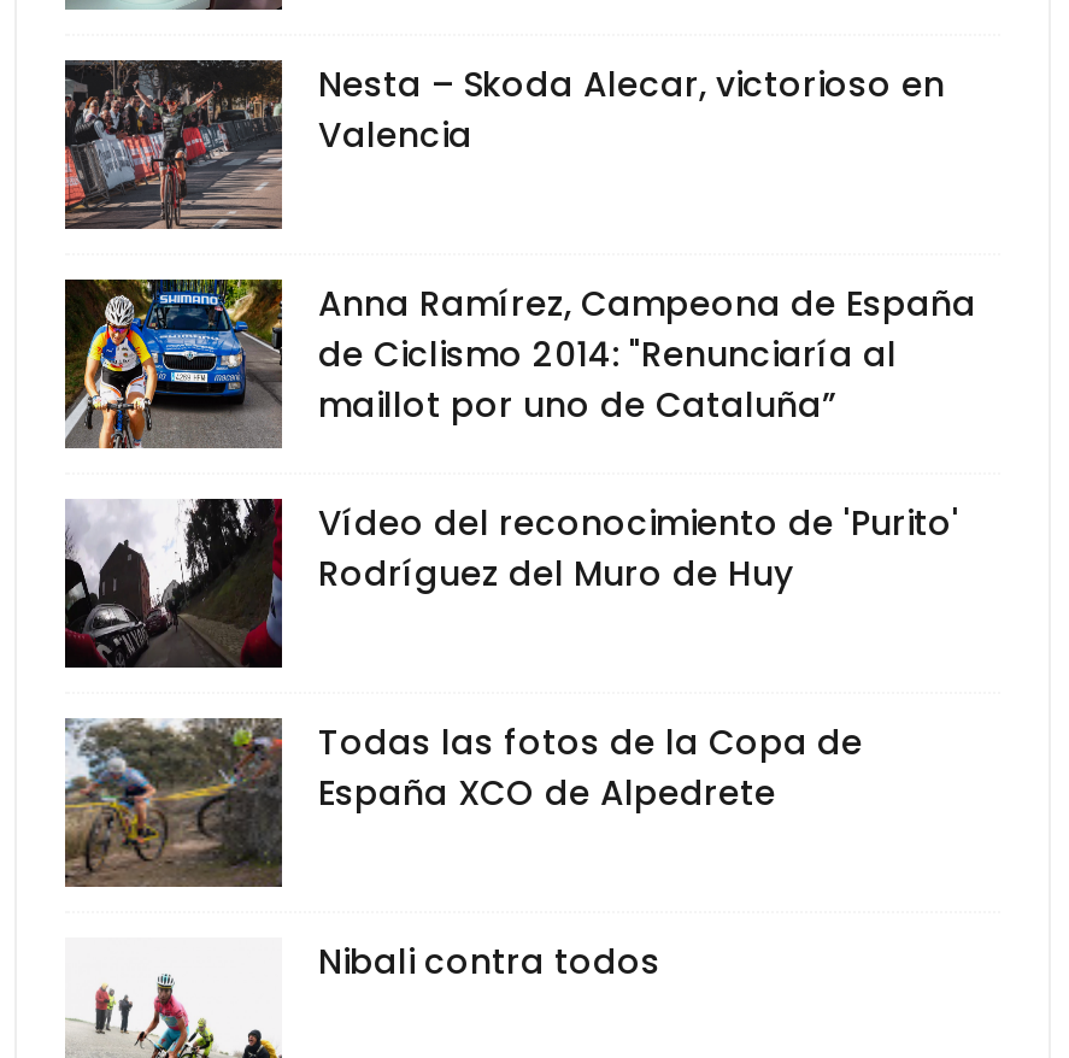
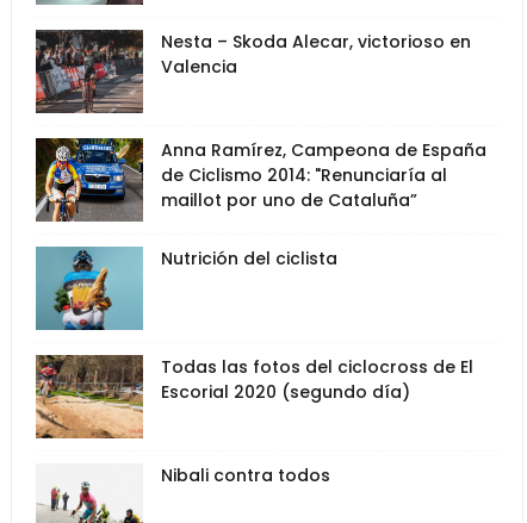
- [image]
- Vídeo del reconocimiento de 'Purito'
- Rodríguez del Muro de Huy
+ [image]
+ Nutrición del ciclista

- [image]
- Todas las fotos de la Copa de
- España XCO de Alpedrete
+ [image]
+ Todas las fotos del ciclocross de El
+ Escorial 2020 (segundo día)
